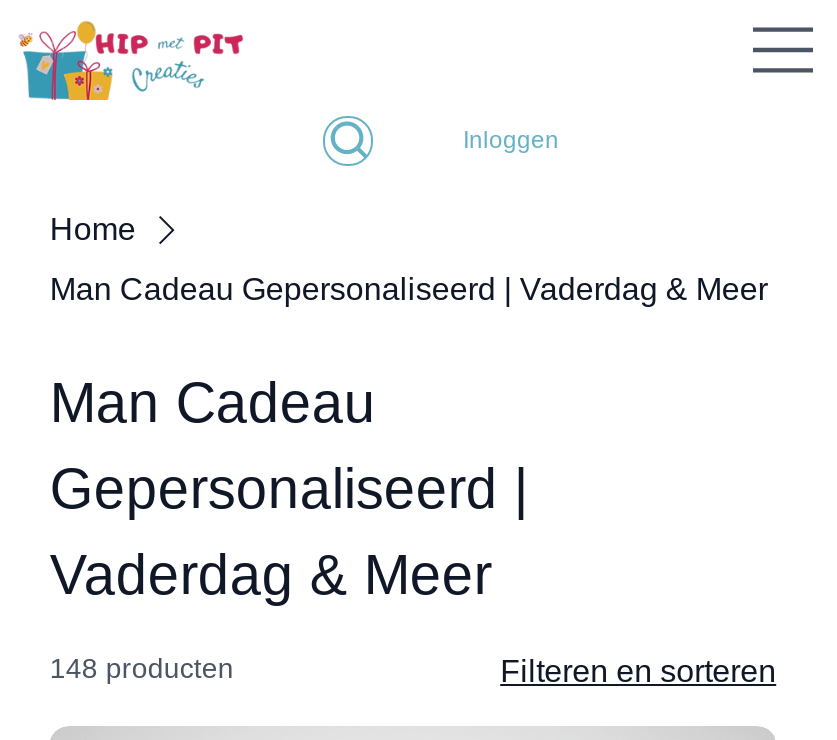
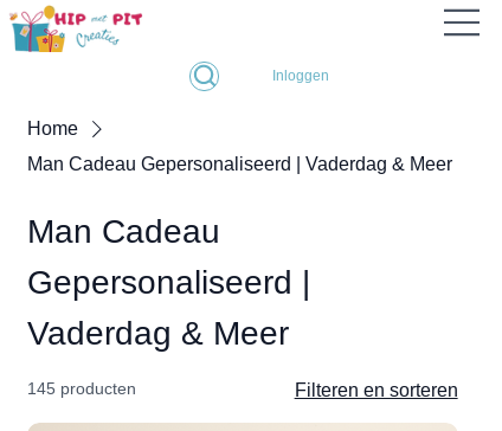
- 148 producten
+ 145 producten
